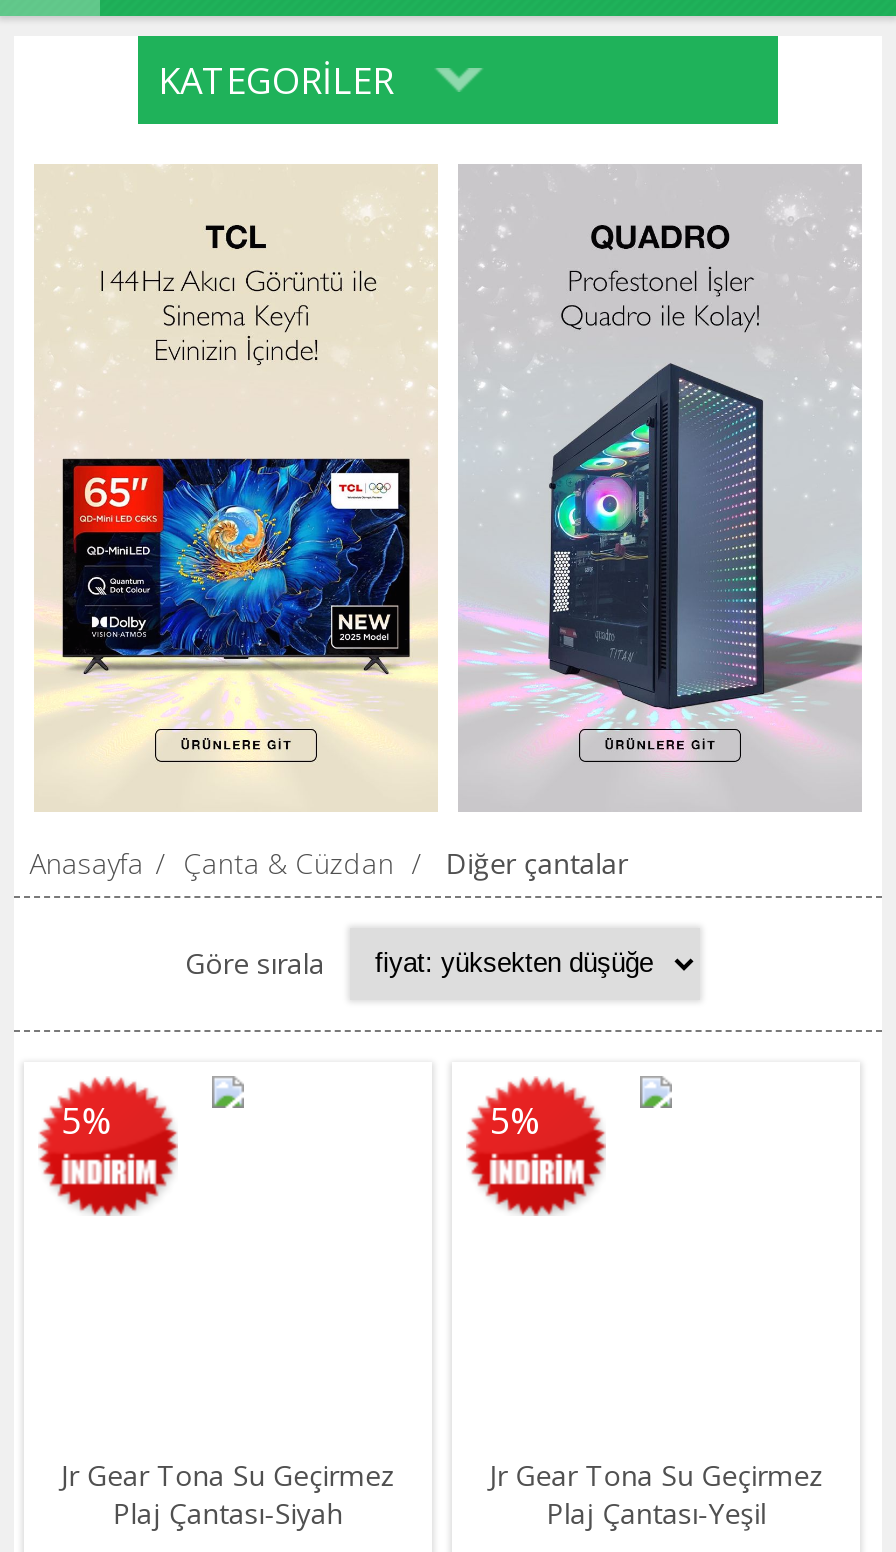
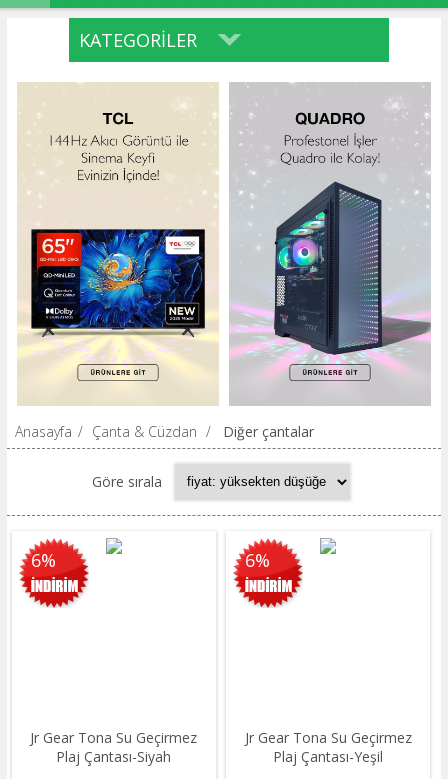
- 5%
+ 6%

- 5%
+ 6%
